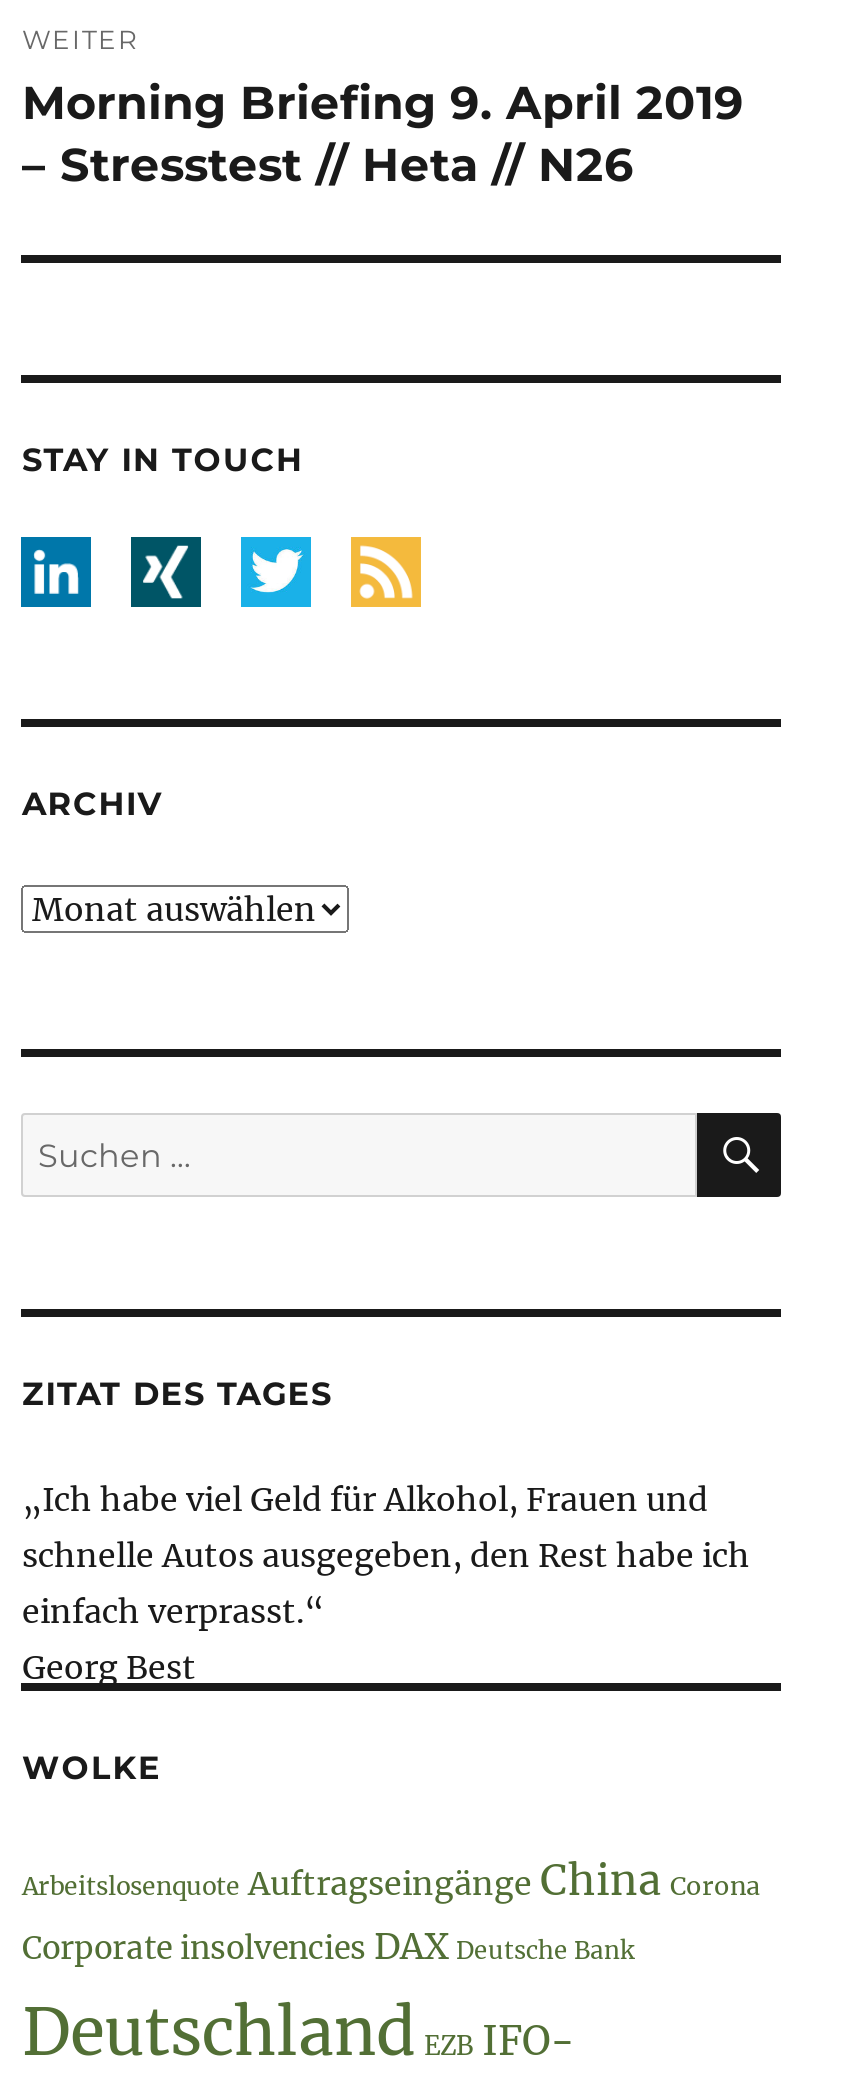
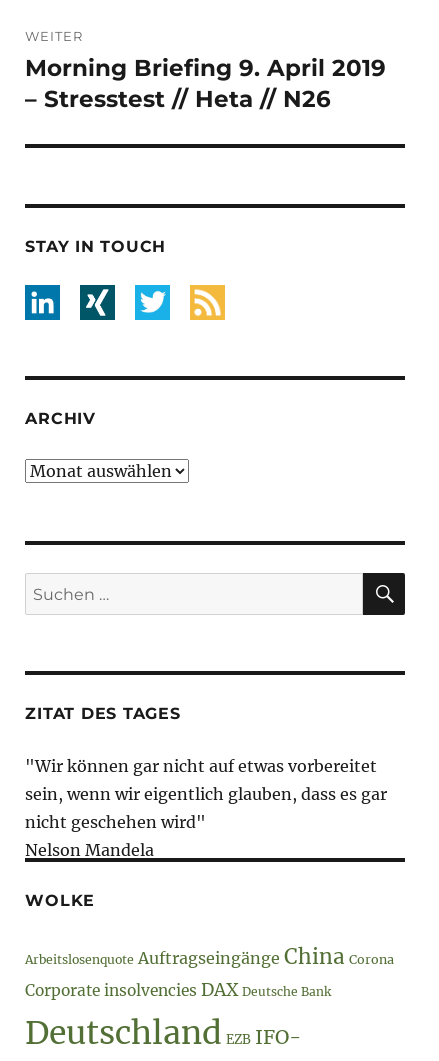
- „Ich habe viel Geld für Alkohol, Frauen und
- schnelle Autos ausgegeben, den Rest habe ich
- einfach verprasst.“
- Georg Best
+ "Wir können gar nicht auf etwas vorbereitet
+ sein, wenn wir eigentlich glauben, dass es gar
+ nicht geschehen wird"
+ Nelson Mandela
